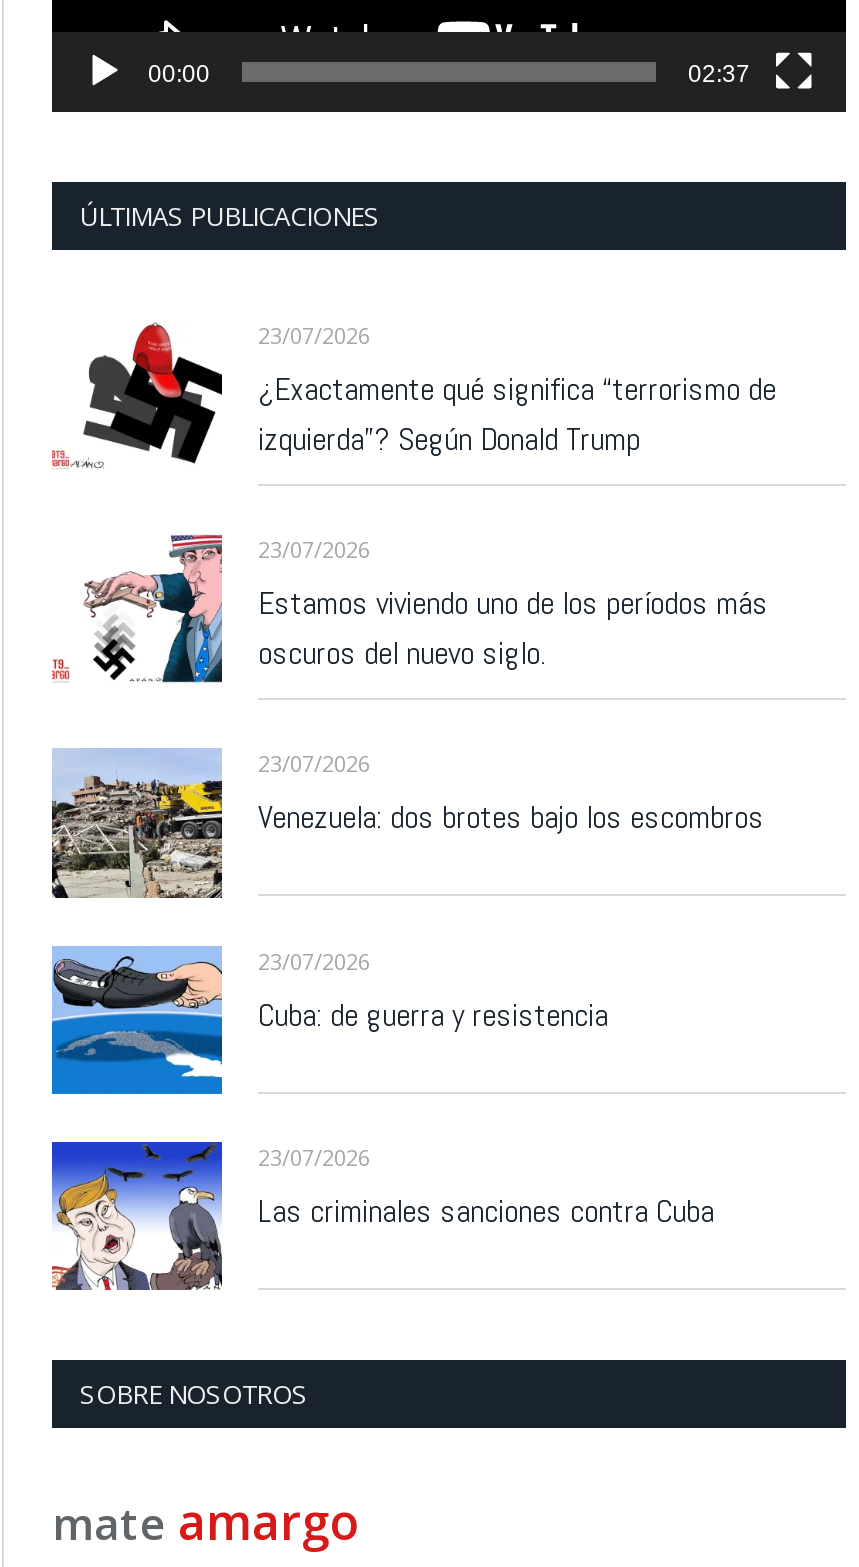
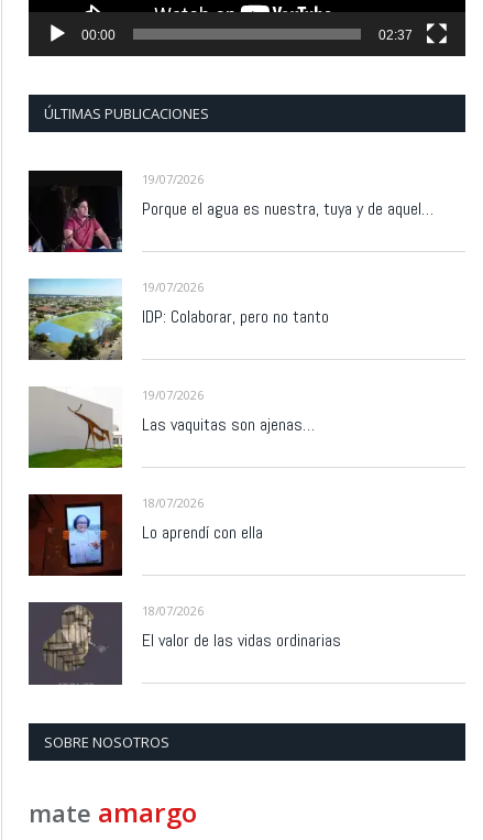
- [image]
- 23/07/2026
- ¿Exactamente qué significa “terrorismo de
- izquierda”? Según Donald Trump
+ [image]
+ 19/07/2026
+ Porque el agua es nuestra, tuya y de aquel…

- [image]
- 23/07/2026
- Estamos viviendo uno de los períodos más
- oscuros del nuevo siglo.
+ [image]
+ 19/07/2026
+ IDP: Colaborar, pero no tanto

- [image]
- 23/07/2026
- Venezuela: dos brotes bajo los escombros
+ [image]
+ 19/07/2026
+ Las vaquitas son ajenas…

- [image]
- 23/07/2026
- Cuba: de guerra y resistencia
+ [image]
+ 18/07/2026
+ Lo aprendí con ella

- [image]
- 23/07/2026
- Las criminales sanciones contra Cuba
+ [image]
+ 18/07/2026
+ El valor de las vidas ordinarias
